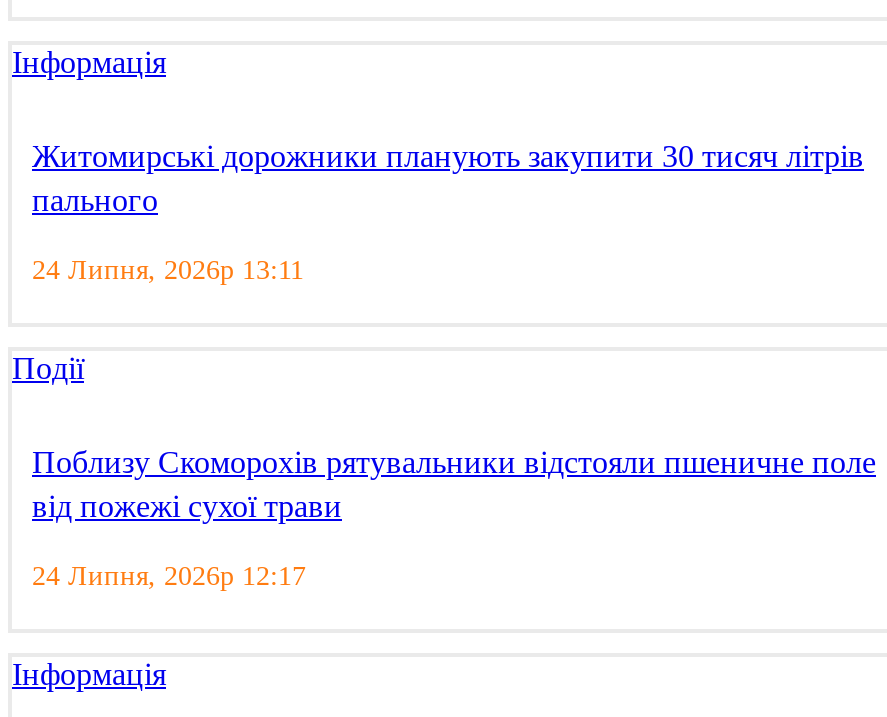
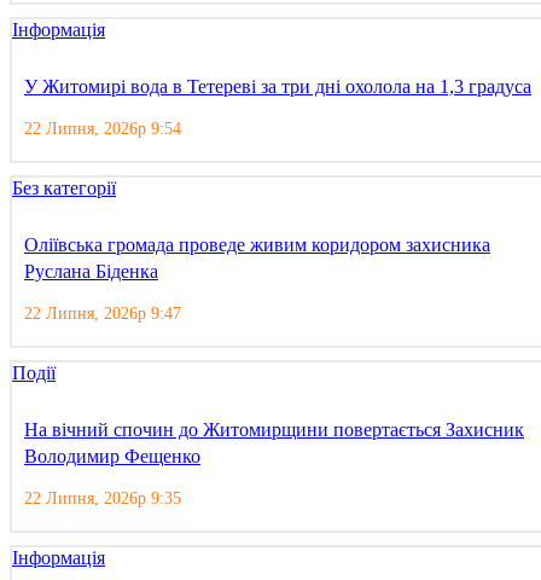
- Житомирські дорожники планують закупити 30 тисяч літрів
- пального
- 24 Липня, 2026р 13:11
+ У Житомирі вода в Тетереві за три дні охолола на 1,3 градуса
+ 22 Липня, 2026р 9:54
+ Без категорії
+ Оліївська громада проведе живим коридором захисника
+ Руслана Біденка
+ 22 Липня, 2026р 9:47

- Поблизу Скоморохів рятувальники відстояли пшеничне поле
- від пожежі сухої трави
+ На вічний спочин до Житомирщини повертається Захисник
+ Володимир Фещенко

- 24 Липня, 2026р 12:17
+ 22 Липня, 2026р 9:35
